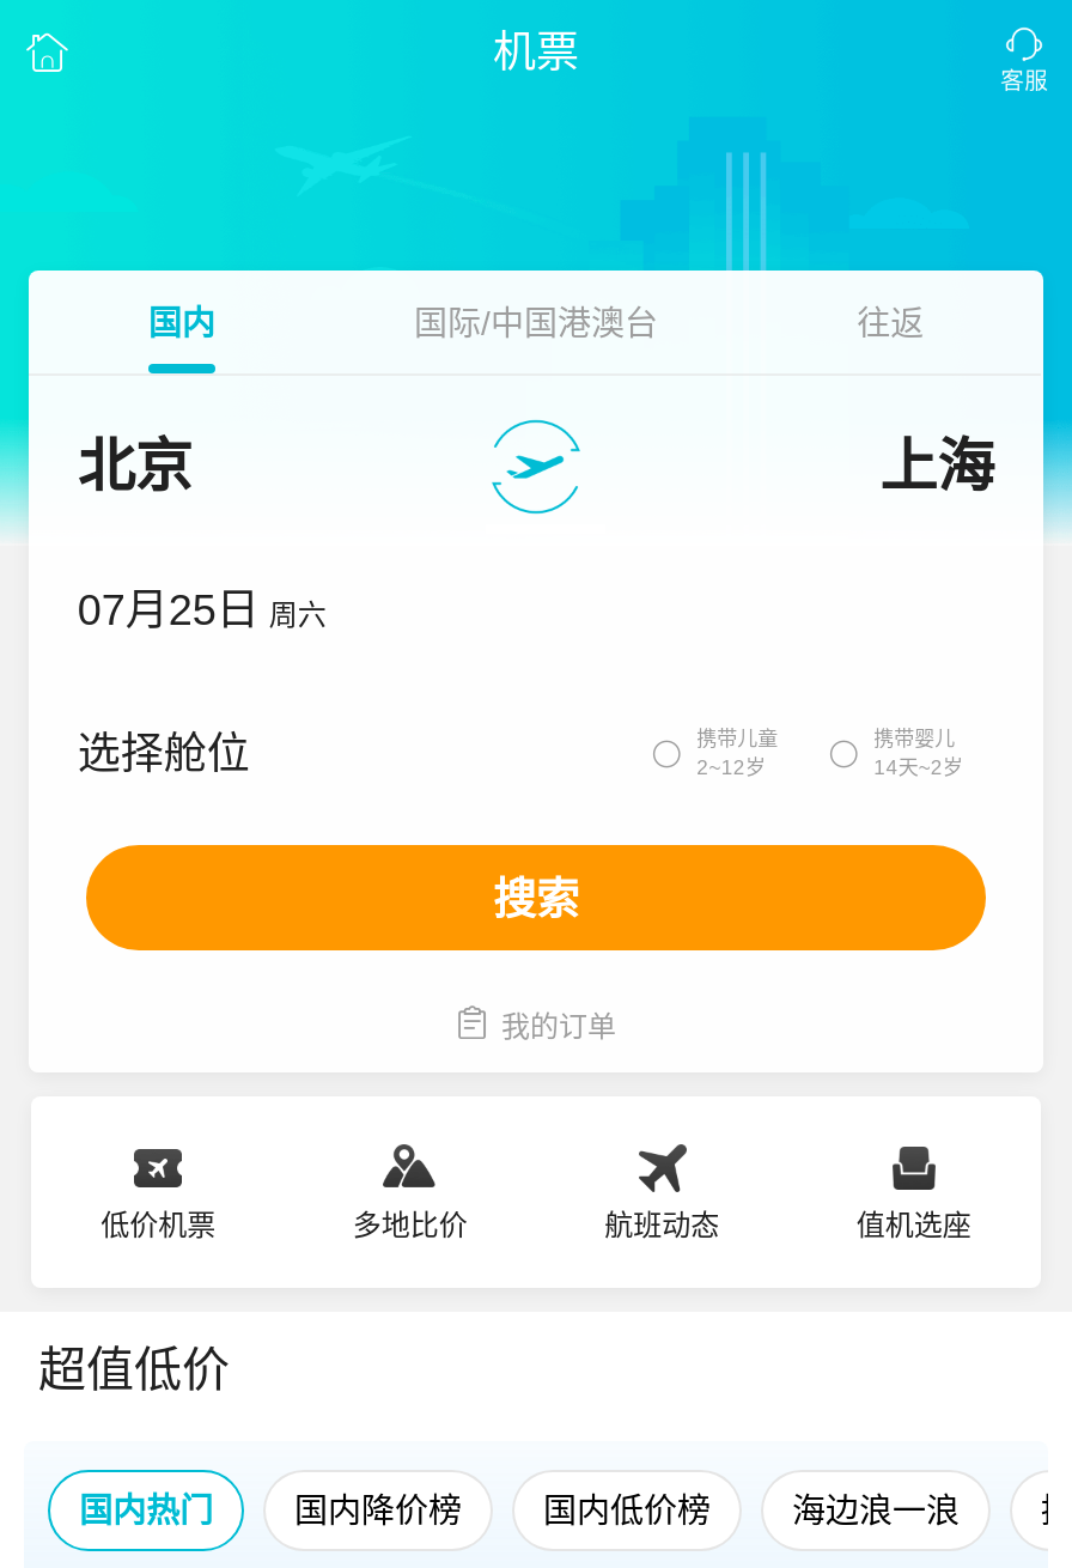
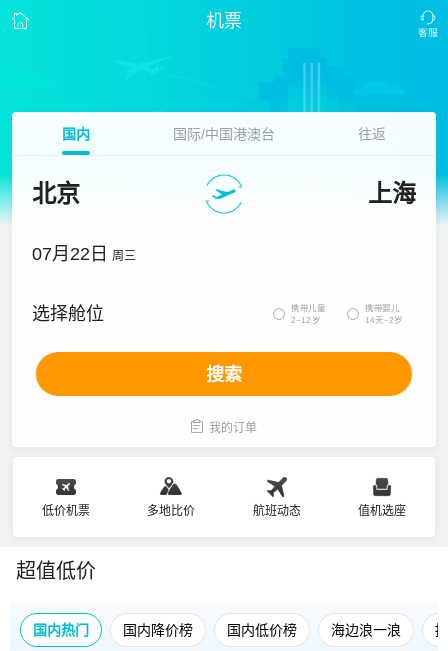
- 07月25日 周六
+ 07月22日 周三
